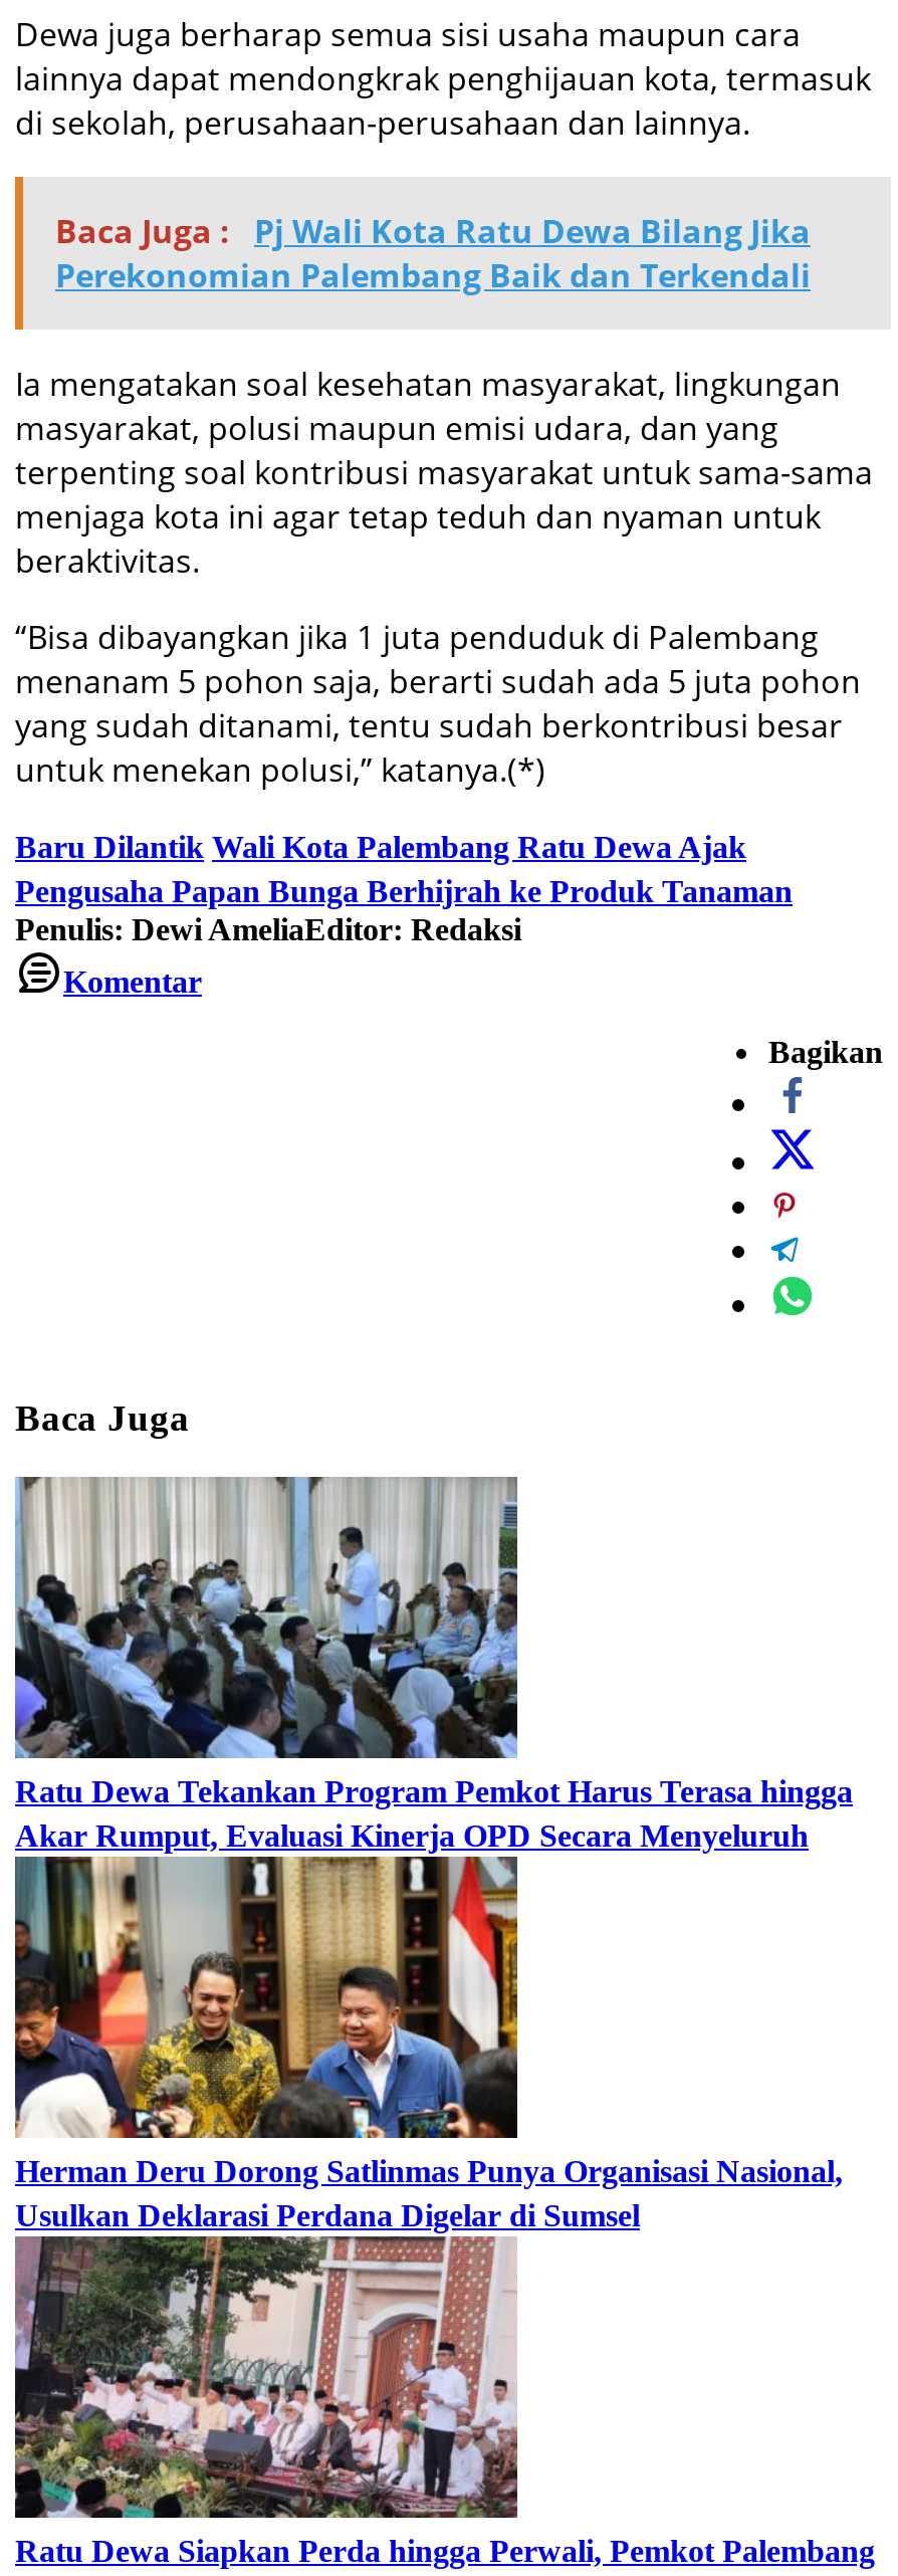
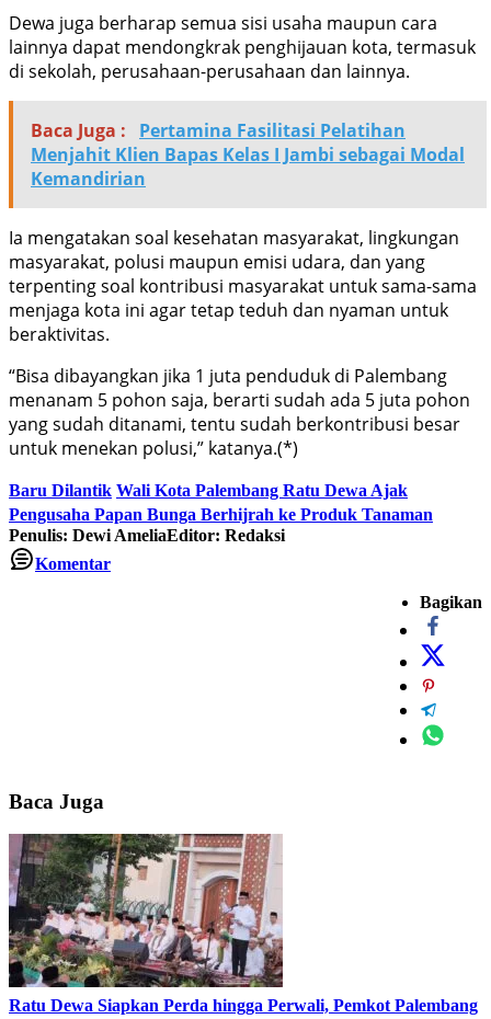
- Baca Juga : Pj Wali Kota Ratu Dewa Bilang Jika
- Perekonomian Palembang Baik dan Terkendali
+ Baca Juga : Pertamina Fasilitasi Pelatihan
+ Menjahit Klien Bapas Kelas I Jambi sebagai Modal
+ Kemandirian

moved down: Ia mengatakan soal kesehatan masyarakat, lingkungan | masyarakat, polusi maupun emisi udara, dan yang | terpenting soal kontribusi masyarakat untuk sama-sama | ... | Bagikan | Baca Juga

- [image]
- Ratu Dewa Tekankan Program Pemkot Harus Terasa hingga
- Akar Rumput, Evaluasi Kinerja OPD Secara Menyeluruh

- [image]
- Herman Deru Dorong Satlinmas Punya Organisasi Nasional,
- Usulkan Deklarasi Perdana Digelar di Sumsel
